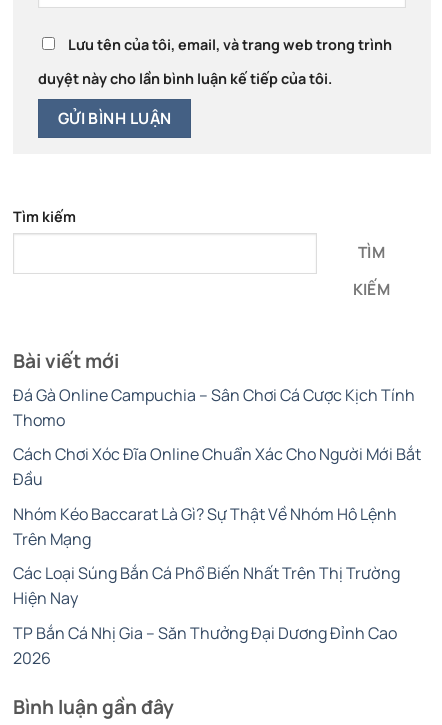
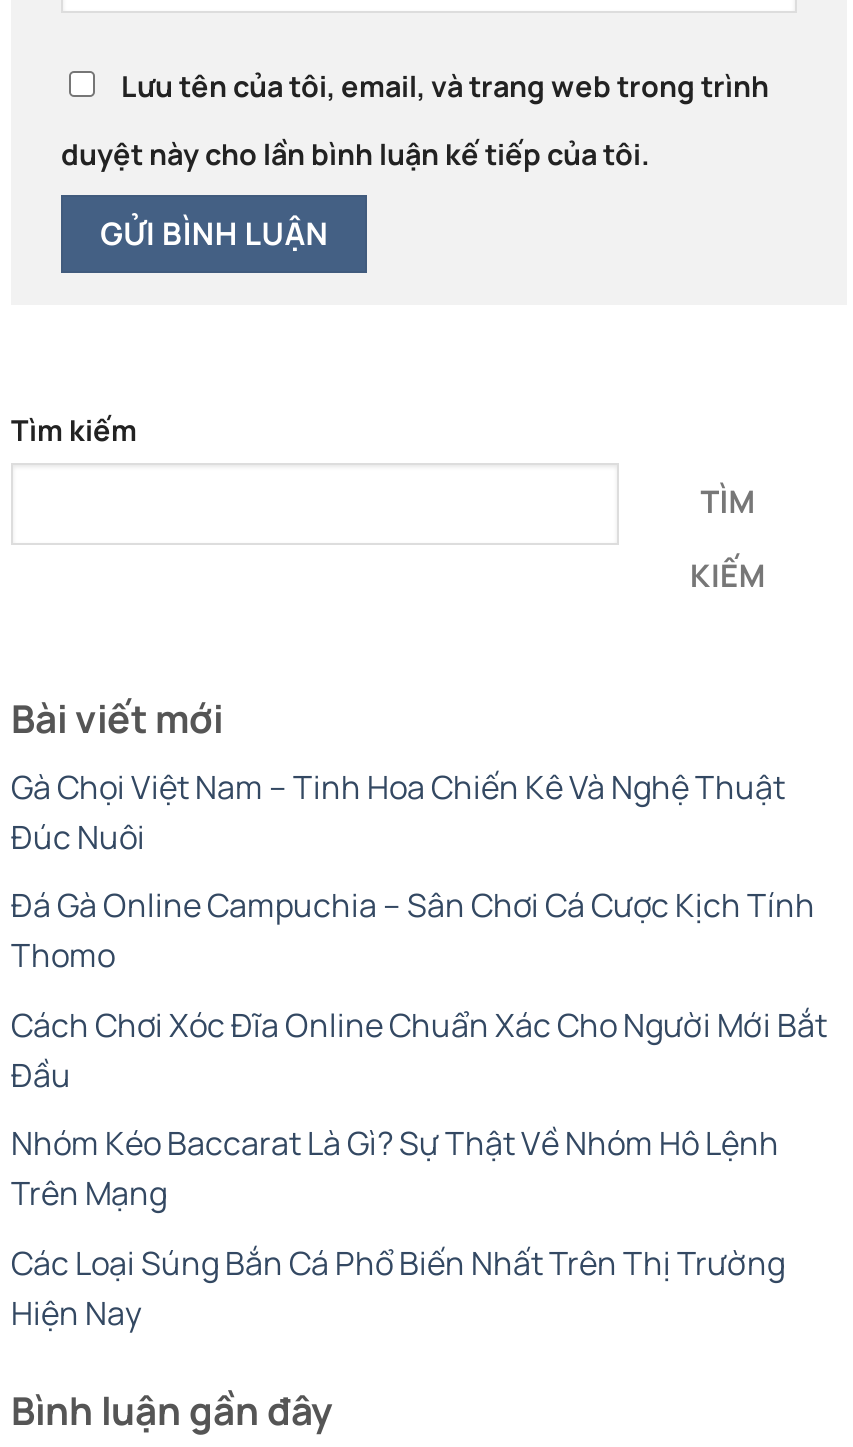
+ Gà Chọi Việt Nam – Tinh Hoa Chiến Kê Và Nghệ Thuật
+ Đúc Nuôi

moved down: Đá Gà Online Campuchia – Sân Chơi Cá Cược Kịch Tính | Thomo | Cách Chơi Xóc Đĩa Online Chuẩn Xác Cho Người Mới Bắt | Đầu | Nhóm Kéo Baccarat Là Gì? Sự Thật Về Nhóm Hô Lệnh | Trên Mạng | Các Loại Súng Bắn Cá Phổ Biến Nhất Trên Thị Trường | Hiện Nay

- TP Bắn Cá Nhị Gia – Săn Thưởng Đại Dương Đỉnh Cao
- 2026
